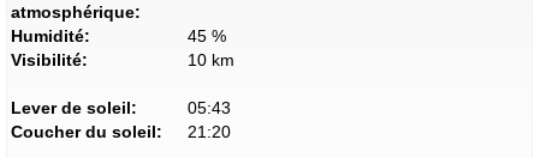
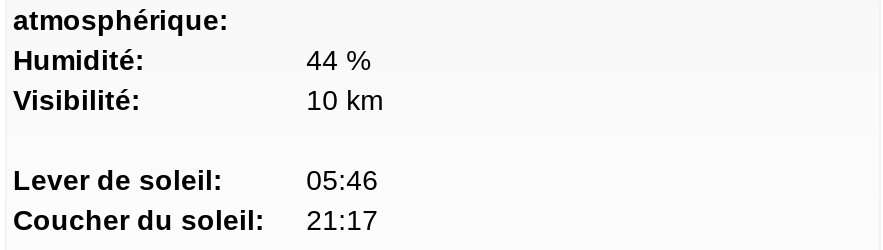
- 45 %
+ 44 %

- 05:43
+ 05:46

- Coucher du soleil: 21:20
+ Coucher du soleil: 21:17
